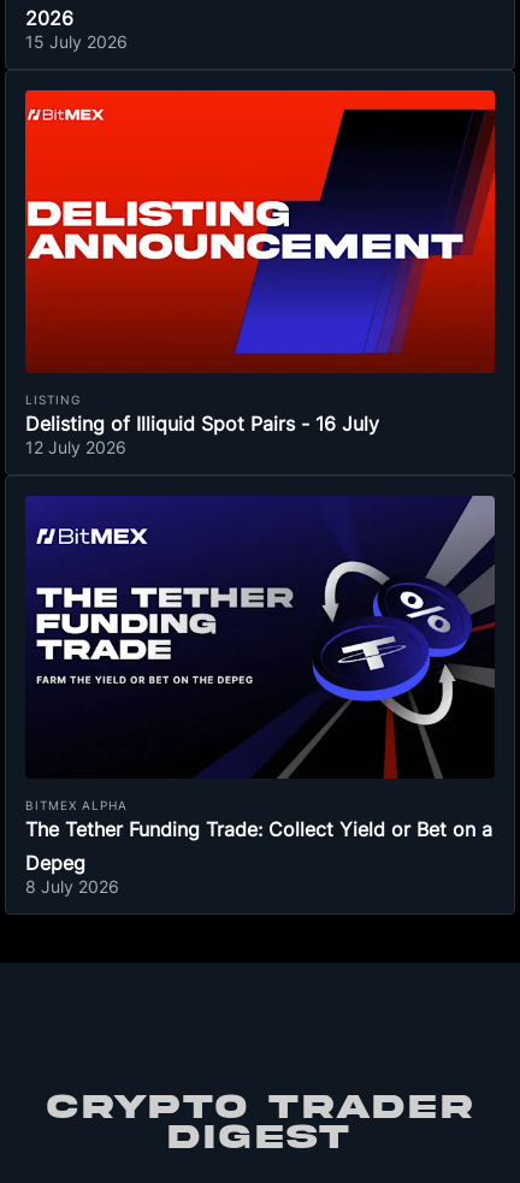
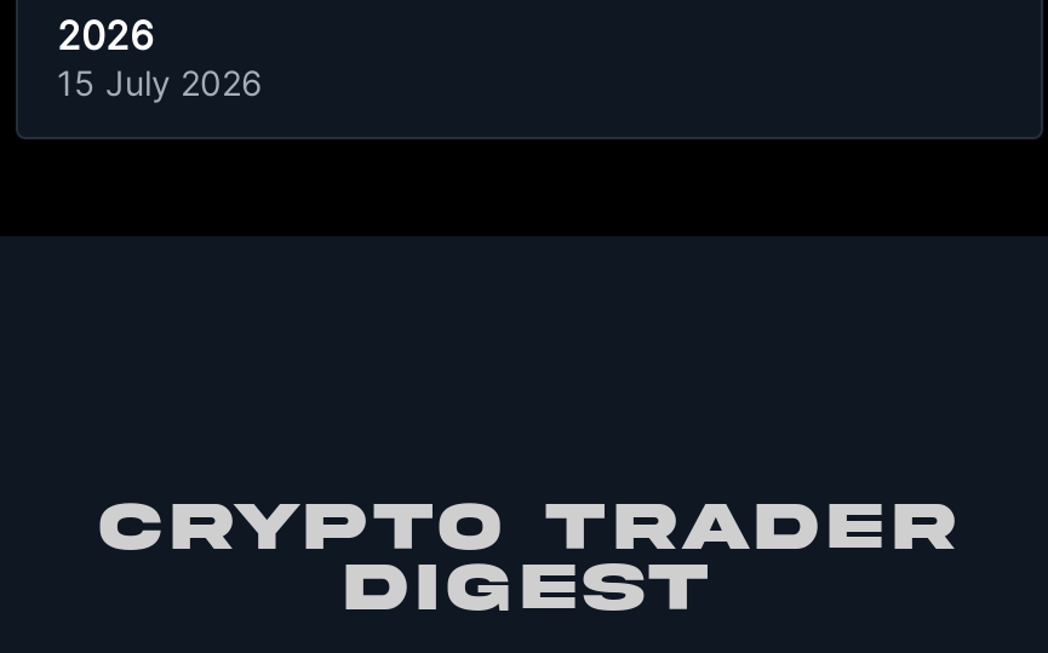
- [image]
- LISTING
- Delisting of Illiquid Spot Pairs - 16 July
- 12 July 2026

- [image]
- BITMEX ALPHA
- The Tether Funding Trade: Collect Yield or Bet on a
- Depeg
- 8 July 2026
